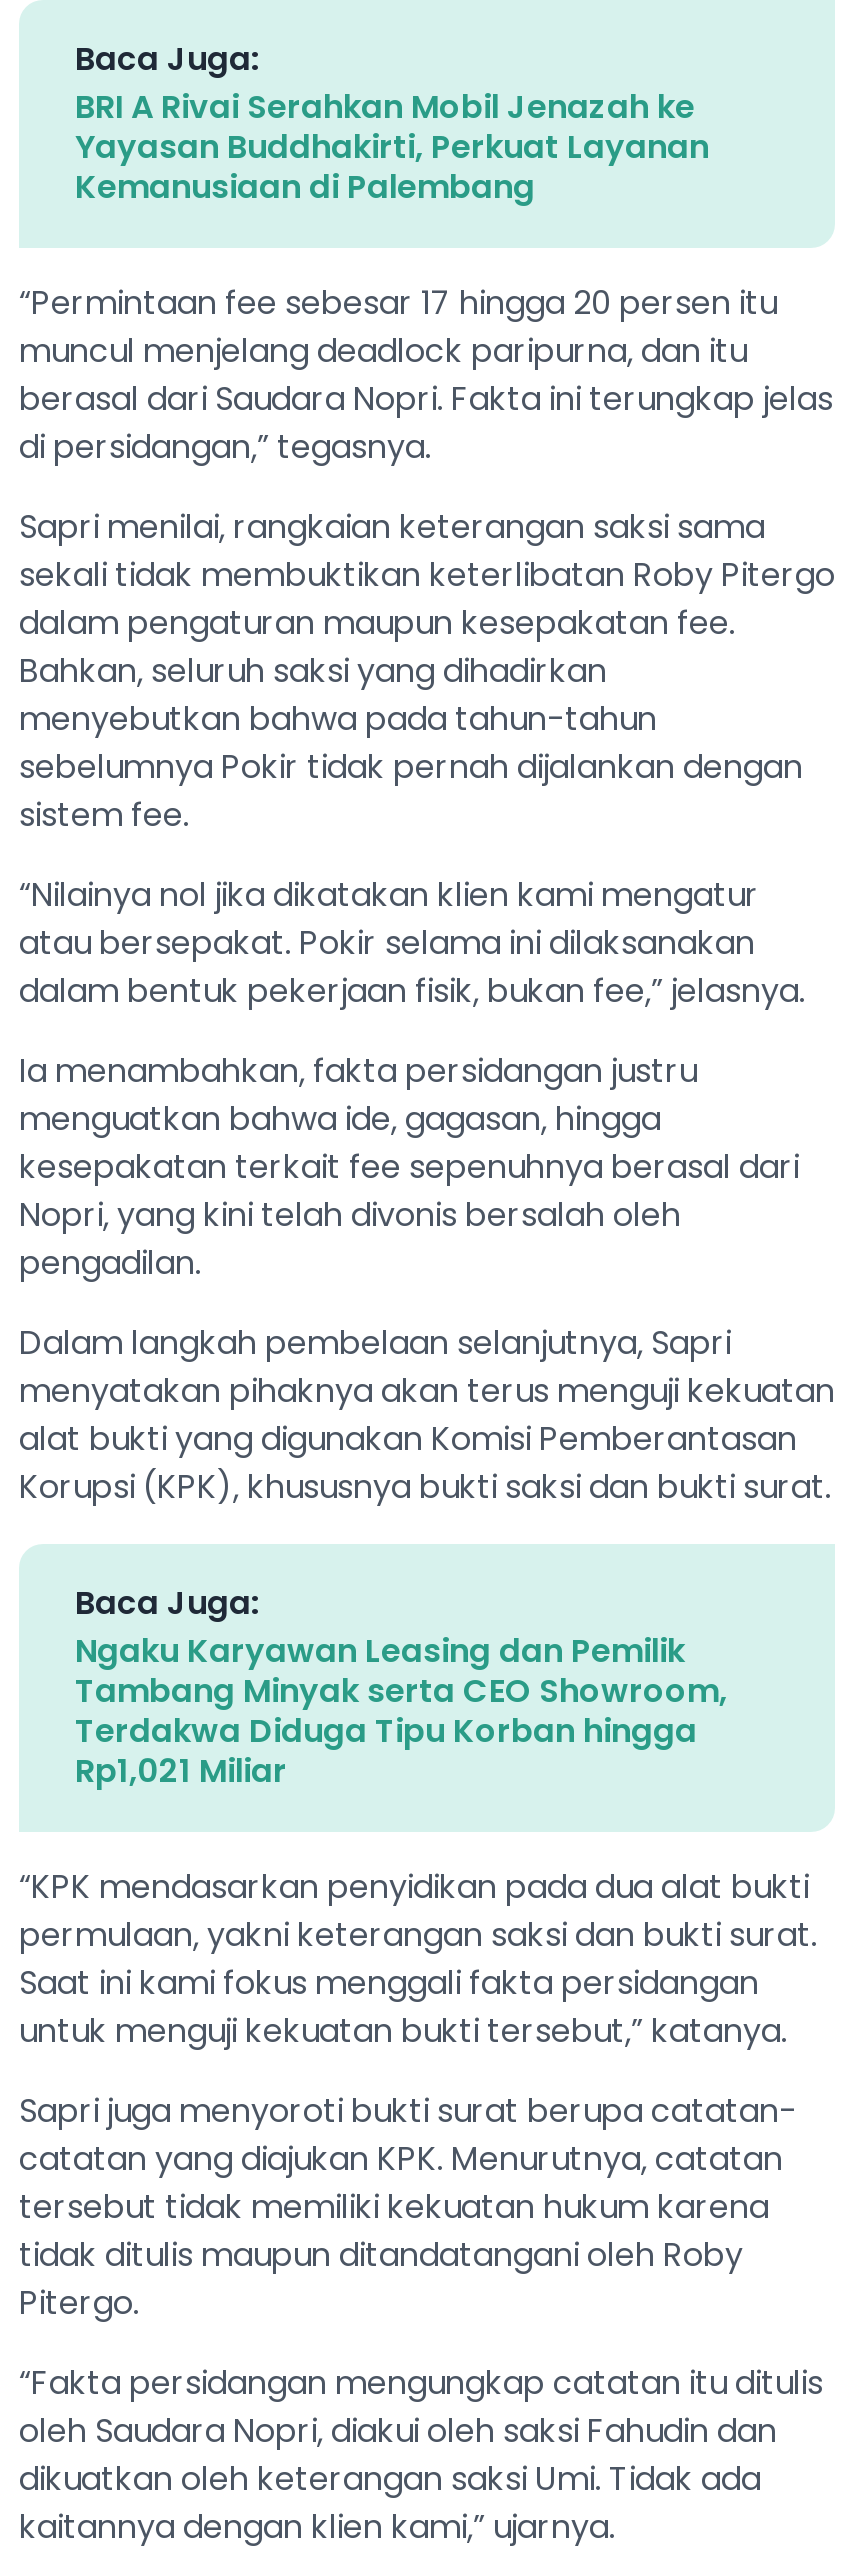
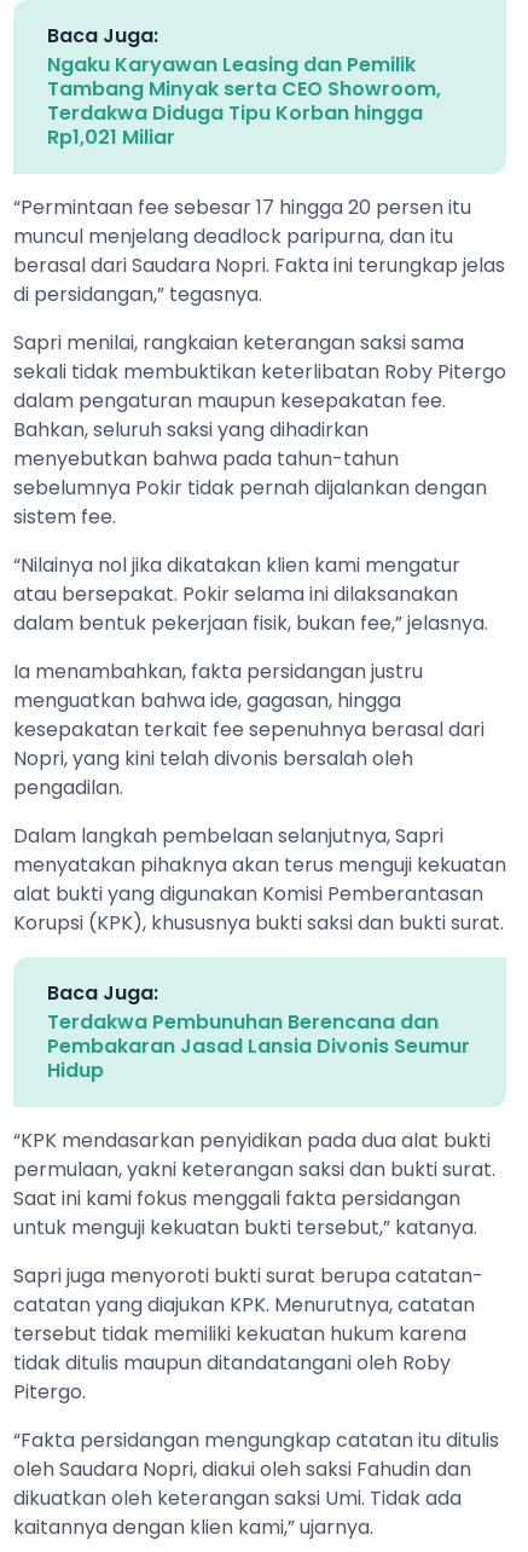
- BRI A Rivai Serahkan Mobil Jenazah ke
- Yayasan Buddhakirti, Perkuat Layanan
- Kemanusiaan di Palembang

moved down: “Permintaan fee sebesar 17 hingga 20 persen itu | muncul menjelang deadlock paripurna, dan itu | berasal dari Saudara Nopri. Fakta ini terungkap jelas | ... | Korupsi (KPK), khususnya bukti saksi dan bukti surat. | Baca Juga:

moved up: Ngaku Karyawan Leasing dan Pemilik | Tambang Minyak serta CEO Showroom, | Terdakwa Diduga Tipu Korban hingga | Rp1,021 Miliar

+ Terdakwa Pembunuhan Berencana dan
+ Pembakaran Jasad Lansia Divonis Seumur
+ Hidup
